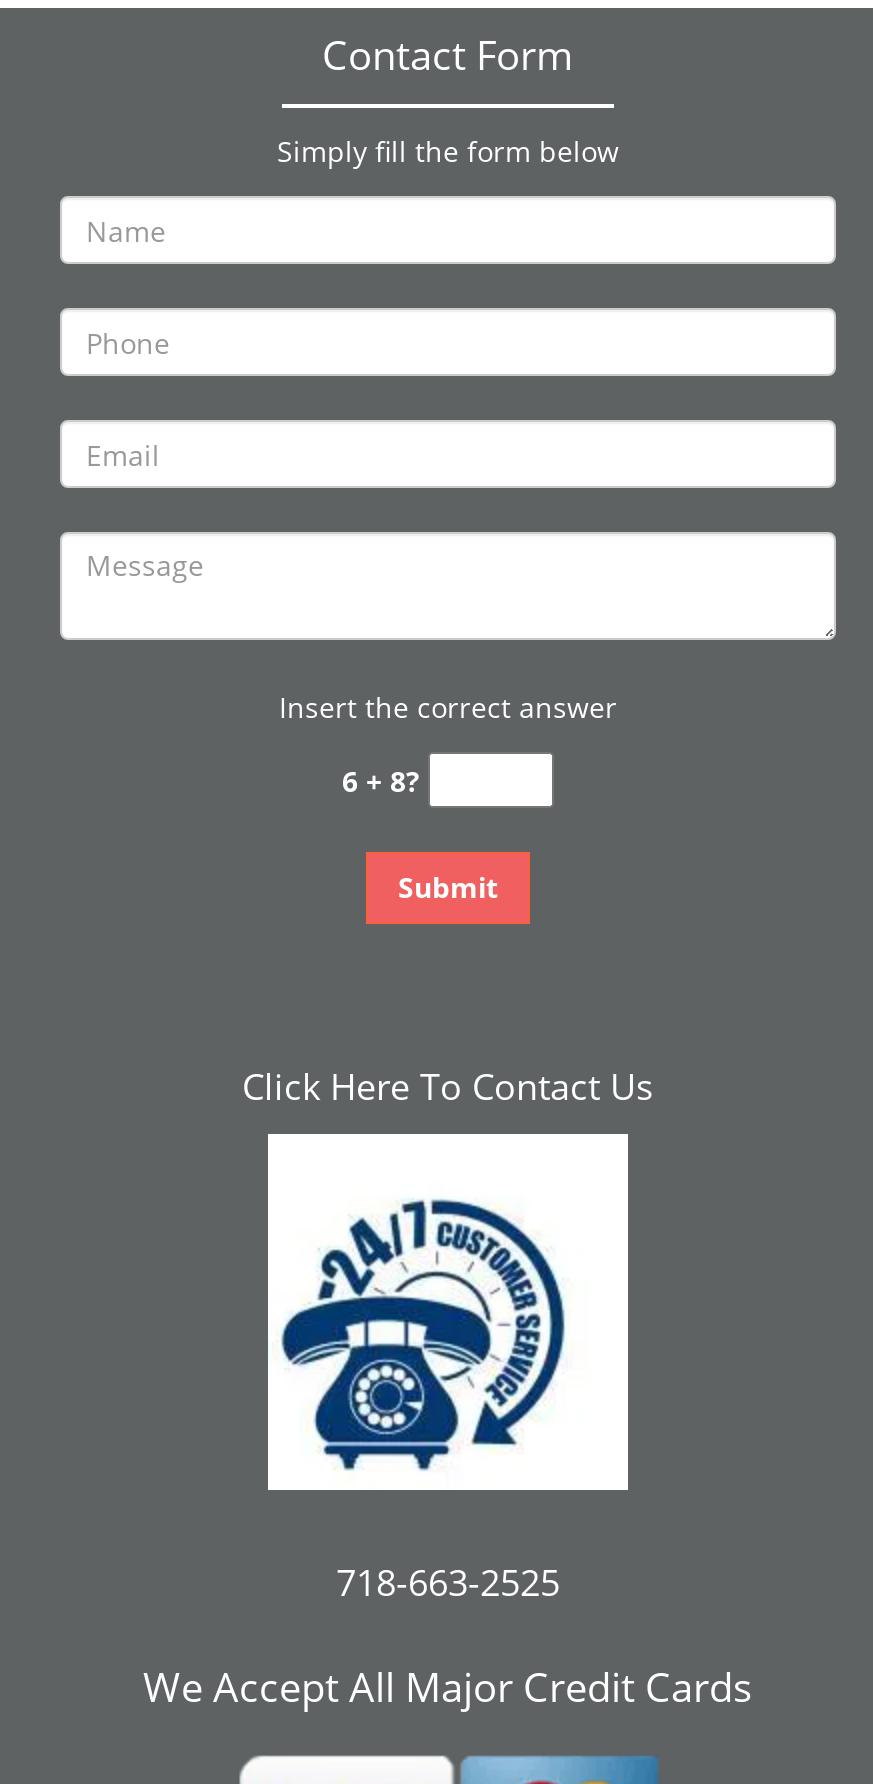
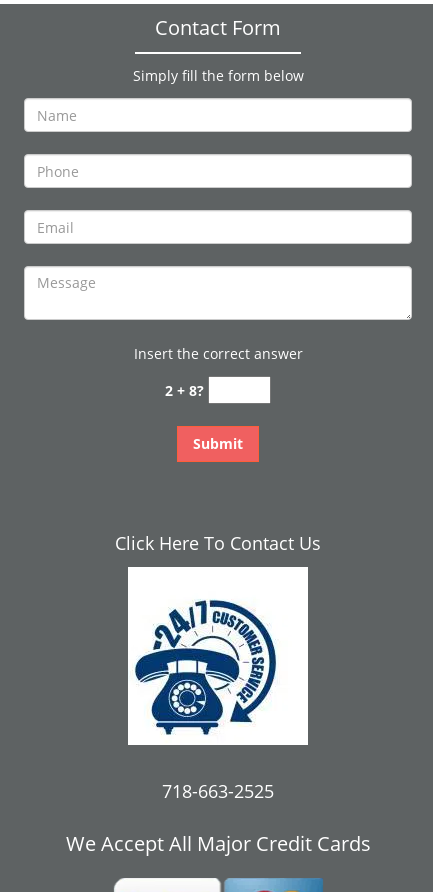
- 6 + 8?
+ 2 + 8?
